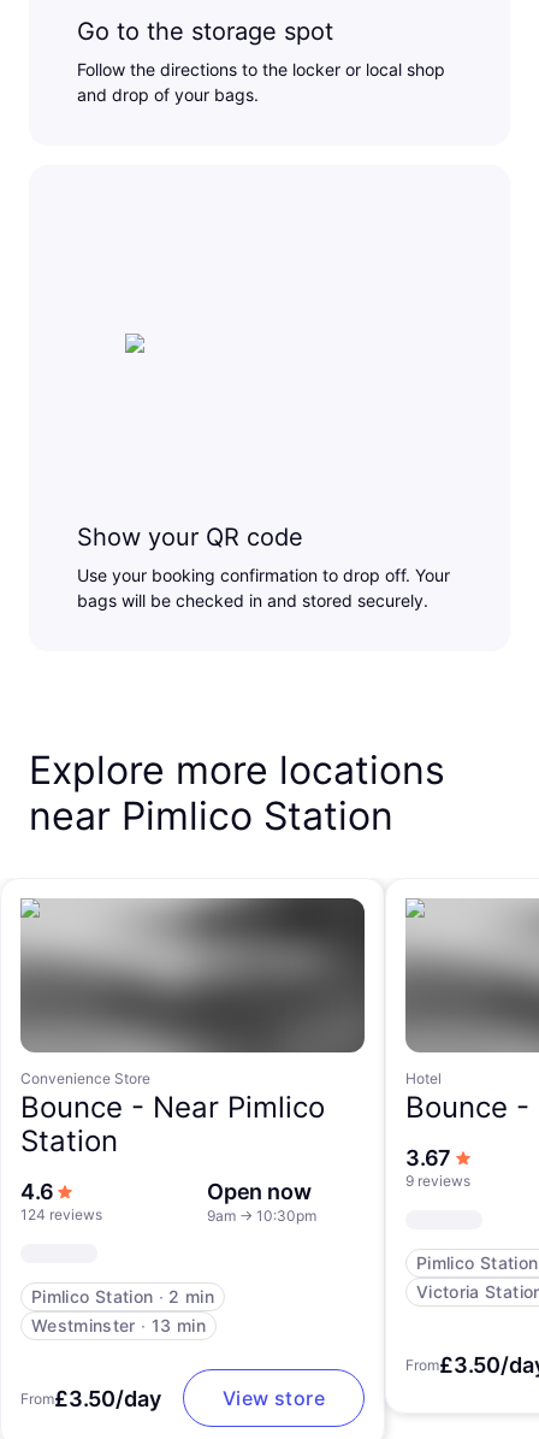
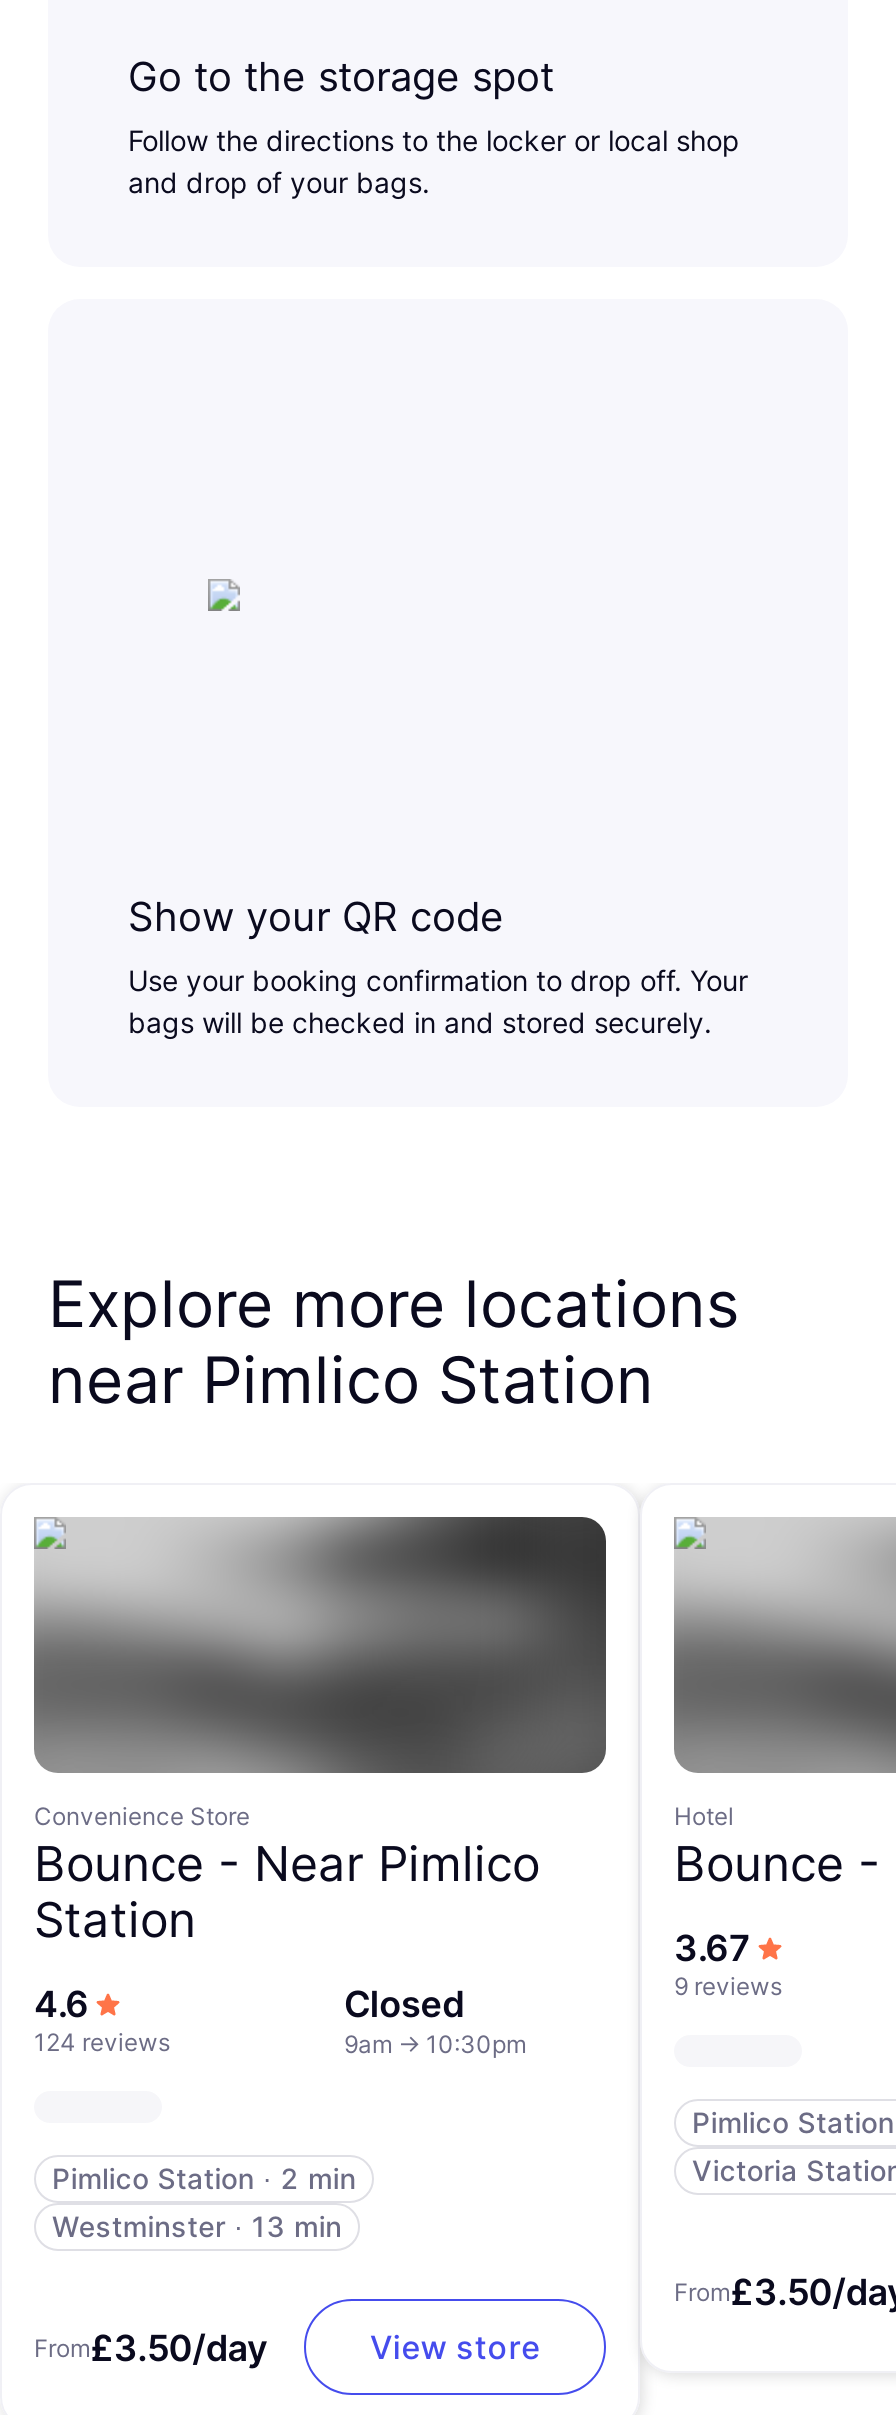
- Open now
+ Closed
